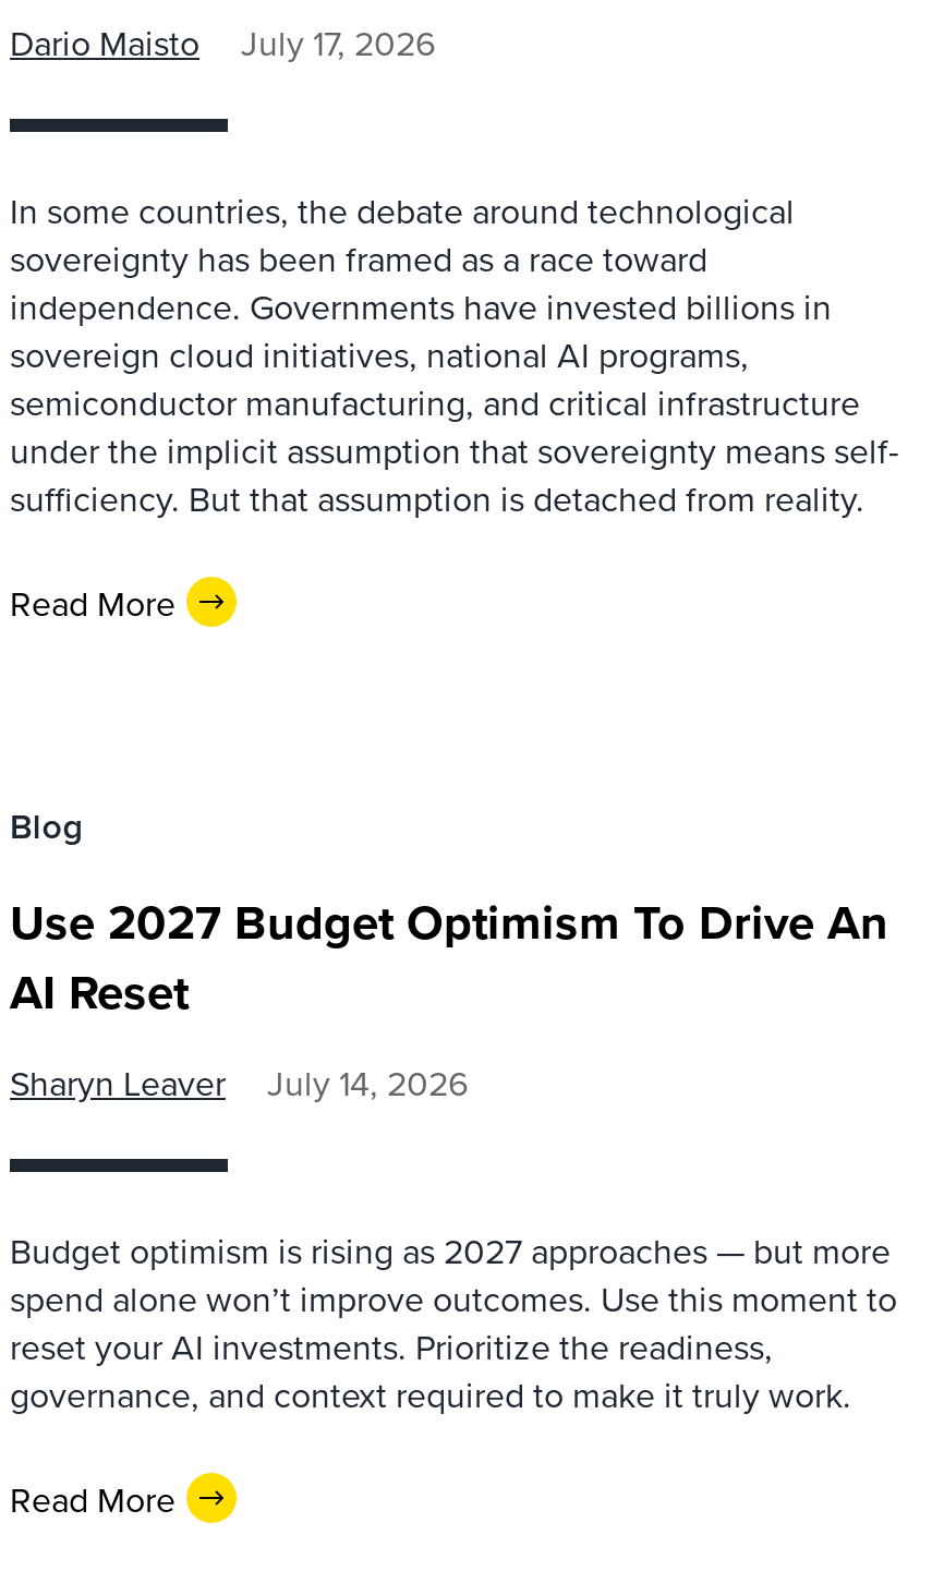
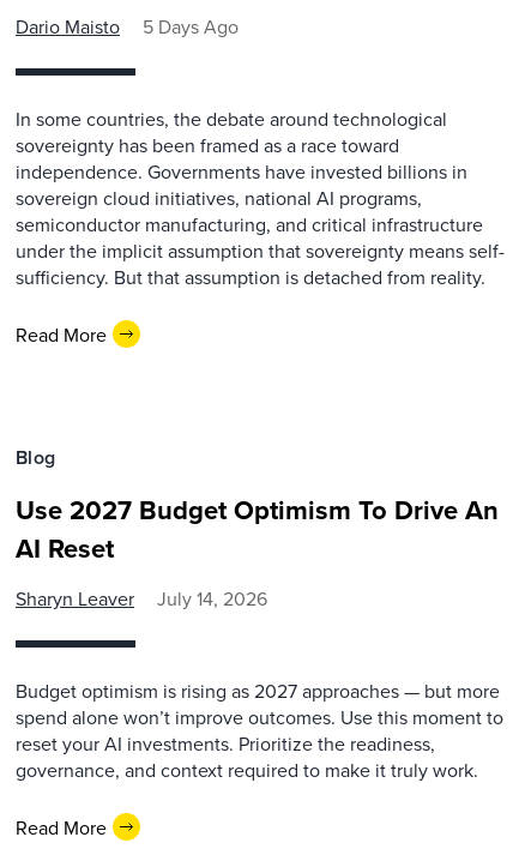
- Dario Maisto July 17, 2026
+ Dario Maisto 5 Days Ago
